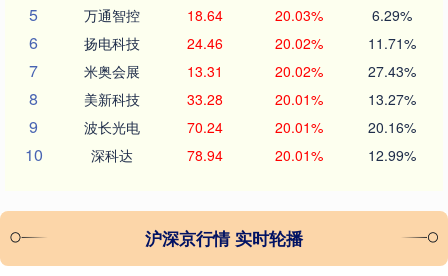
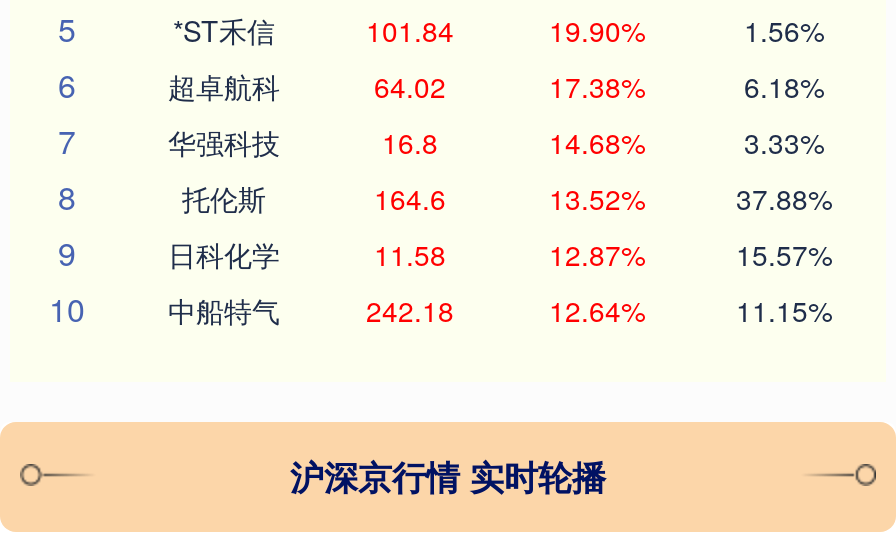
- 万通智控
- 18.64
- 20.03%
- 6.29%
+ *ST禾信
+ 101.84
+ 19.90%
+ 1.56%

- 扬电科技
- 24.46
- 20.02%
- 11.71%
+ 超卓航科
+ 64.02
+ 17.38%
+ 6.18%

- 米奥会展
- 13.31
- 20.02%
- 27.43%
+ 华强科技
+ 16.8
+ 14.68%
+ 3.33%

- 美新科技
- 33.28
- 20.01%
- 13.27%
+ 托伦斯
+ 164.6
+ 13.52%
+ 37.88%

- 波长光电
- 70.24
- 20.01%
- 20.16%
+ 日科化学
+ 11.58
+ 12.87%
+ 15.57%

- 深科达
- 78.94
- 20.01%
- 12.99%
+ 中船特气
+ 242.18
+ 12.64%
+ 11.15%
